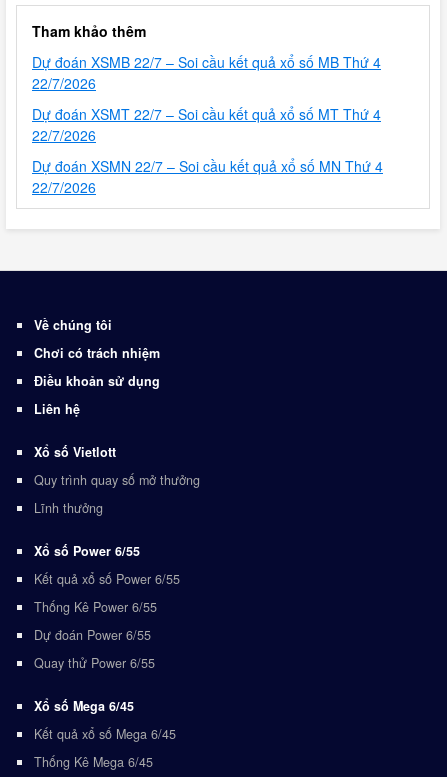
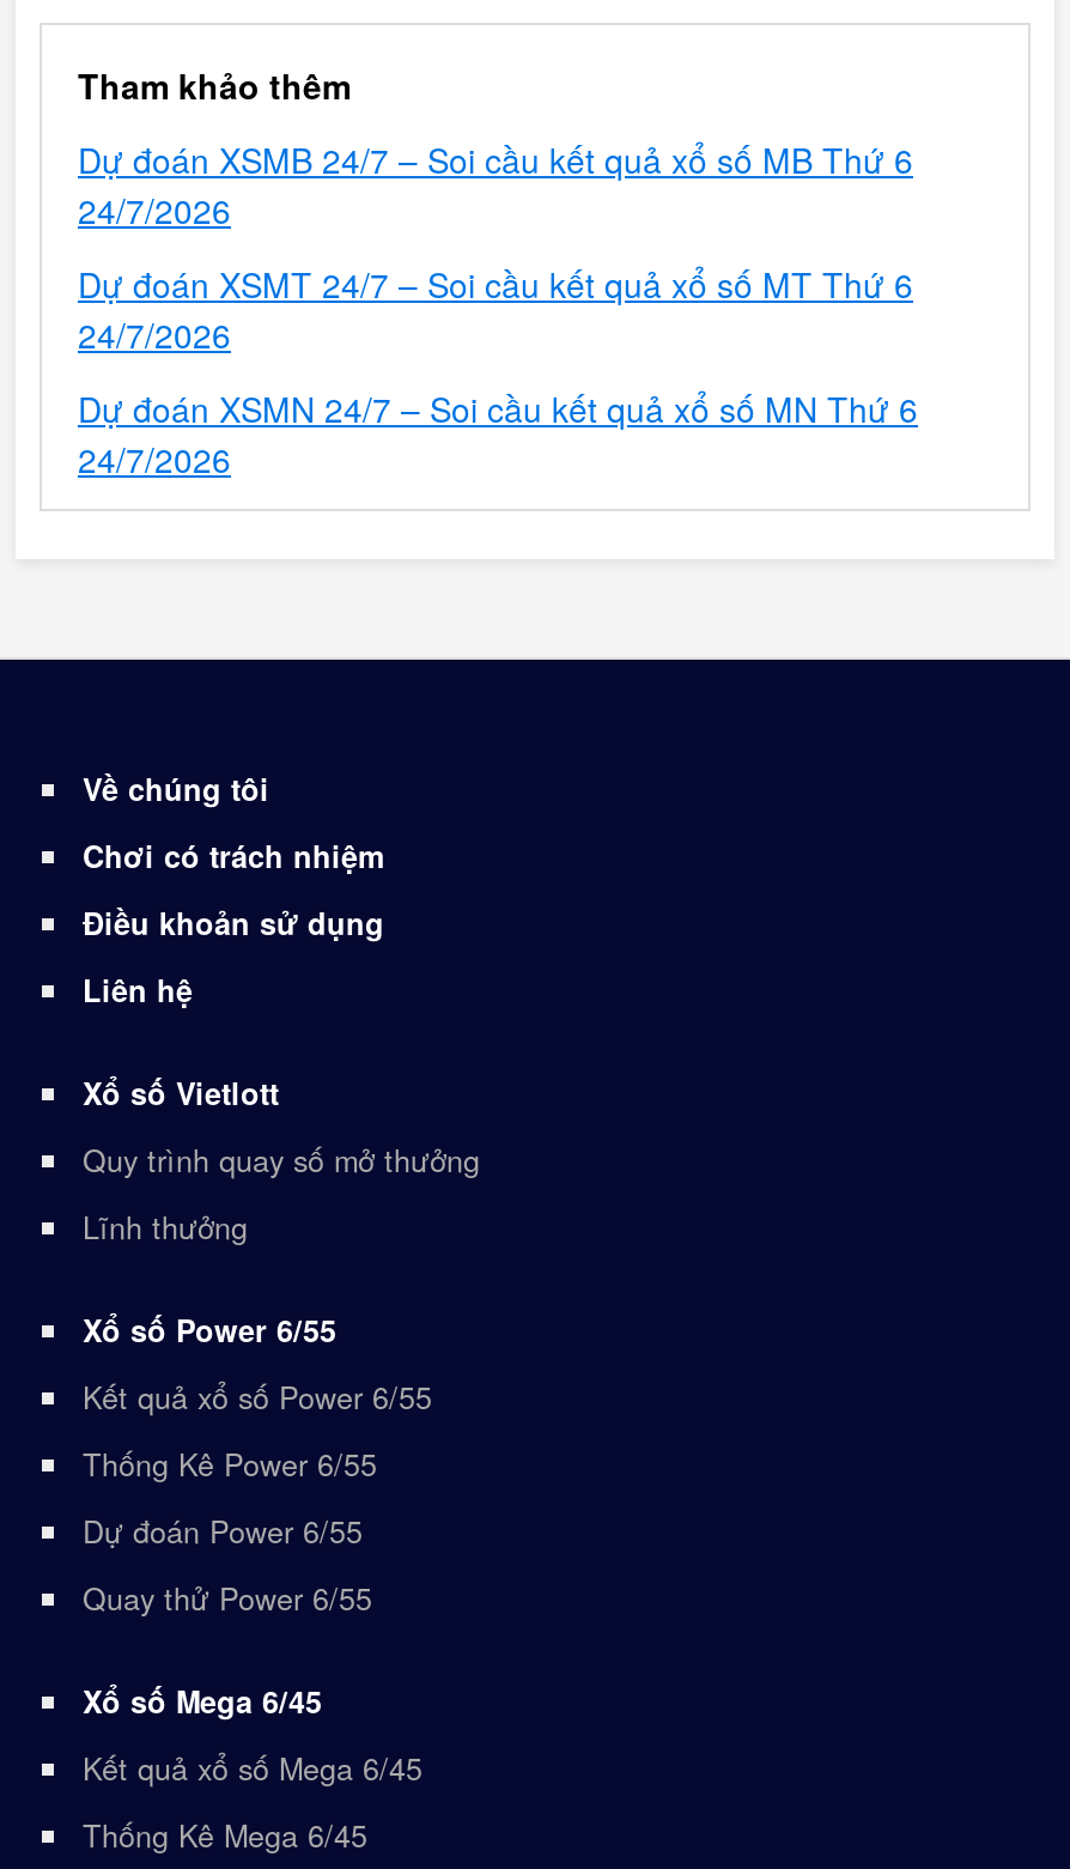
- Dự đoán XSMB 22/7 – Soi cầu kết quả xổ số MB Thứ 4
+ Dự đoán XSMB 24/7 – Soi cầu kết quả xổ số MB Thứ 6

- 22/7/2026
+ 24/7/2026

- Dự đoán XSMT 22/7 – Soi cầu kết quả xổ số MT Thứ 4
+ Dự đoán XSMT 24/7 – Soi cầu kết quả xổ số MT Thứ 6

- 22/7/2026
+ 24/7/2026

- Dự đoán XSMN 22/7 – Soi cầu kết quả xổ số MN Thứ 4
+ Dự đoán XSMN 24/7 – Soi cầu kết quả xổ số MN Thứ 6

- 22/7/2026
+ 24/7/2026
